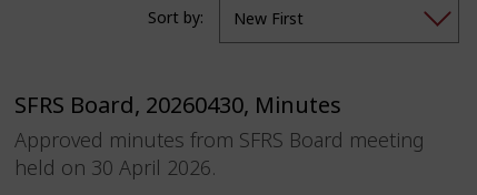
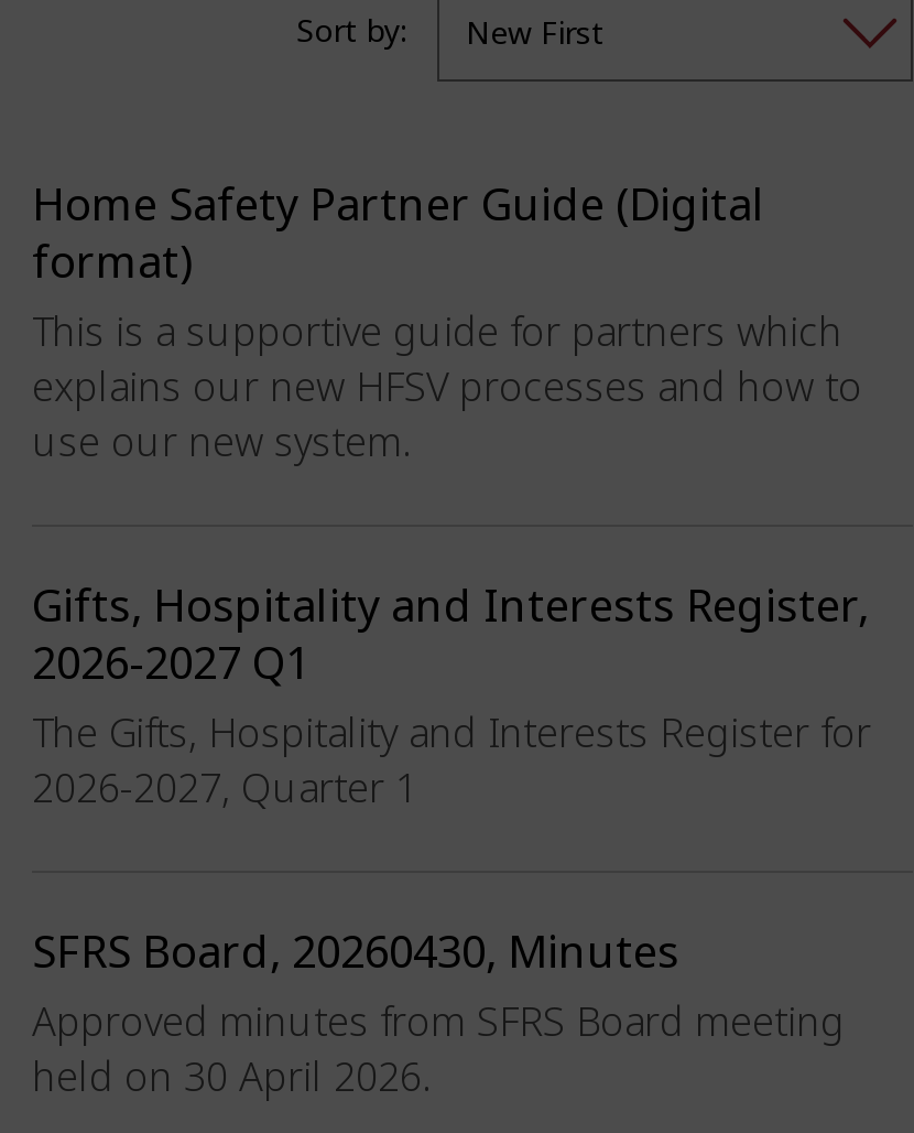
+ Home Safety Partner Guide (Digital
+ format)
+ This is a supportive guide for partners which
+ explains our new HFSV processes and how to
+ use our new system.
+ Gifts, Hospitality and Interests Register,
+ 2026-2027 Q1
+ The Gifts, Hospitality and Interests Register for
+ 2026-2027, Quarter 1
